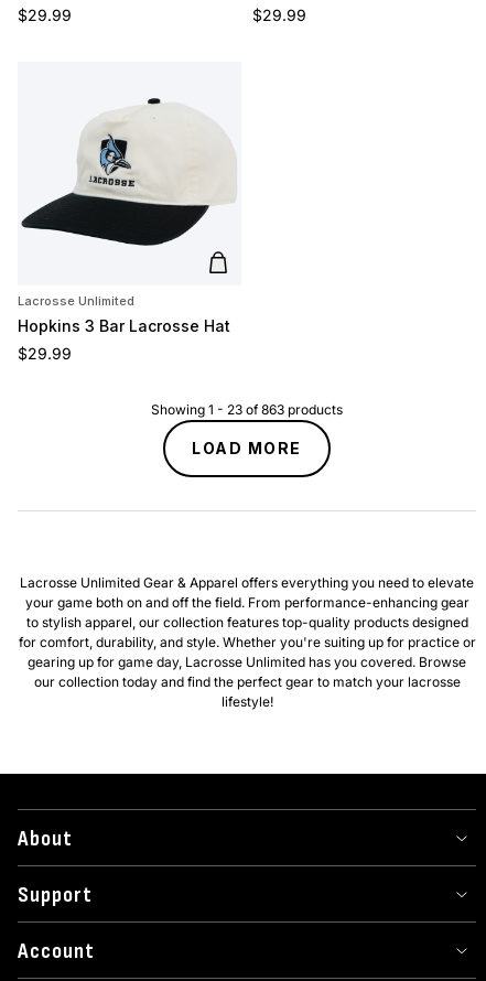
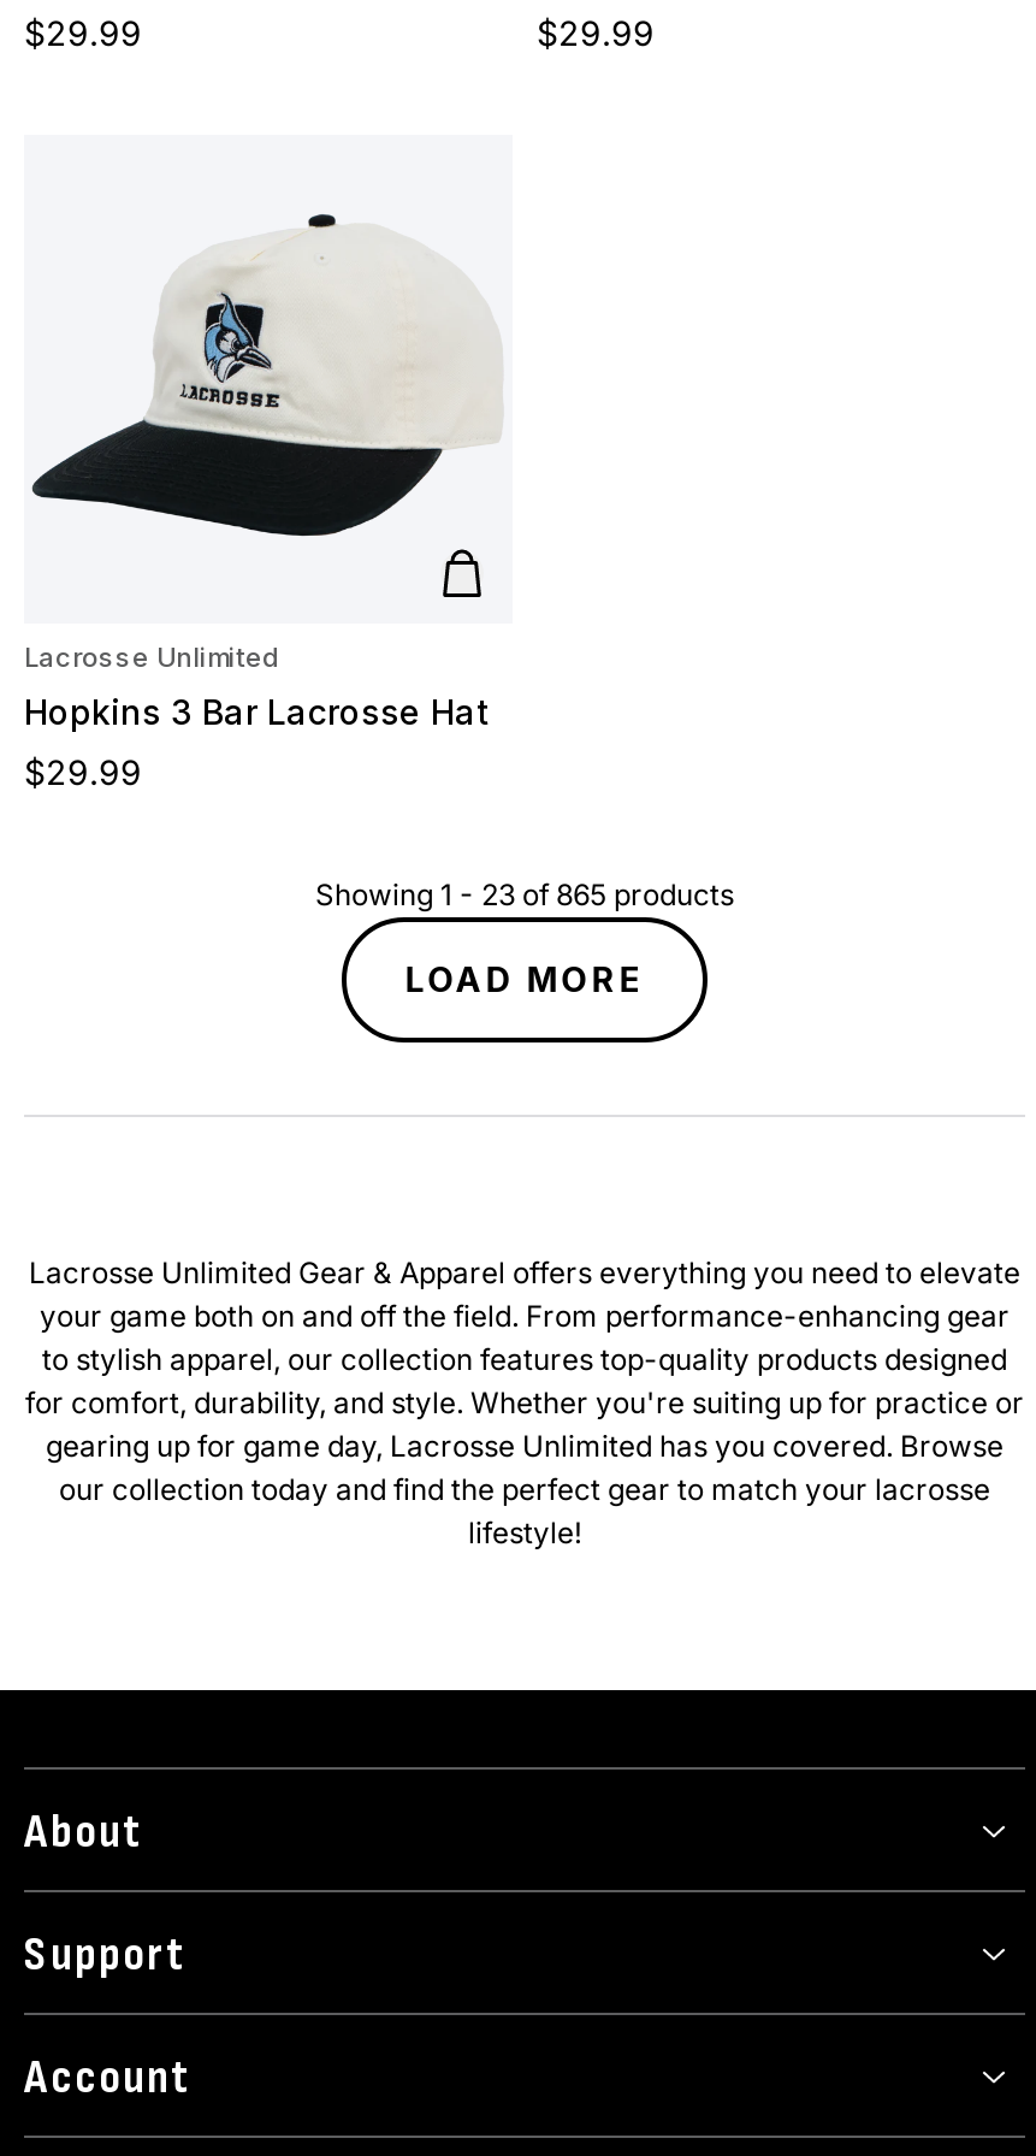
- Showing 1 - 23 of 863 products
+ Showing 1 - 23 of 865 products
